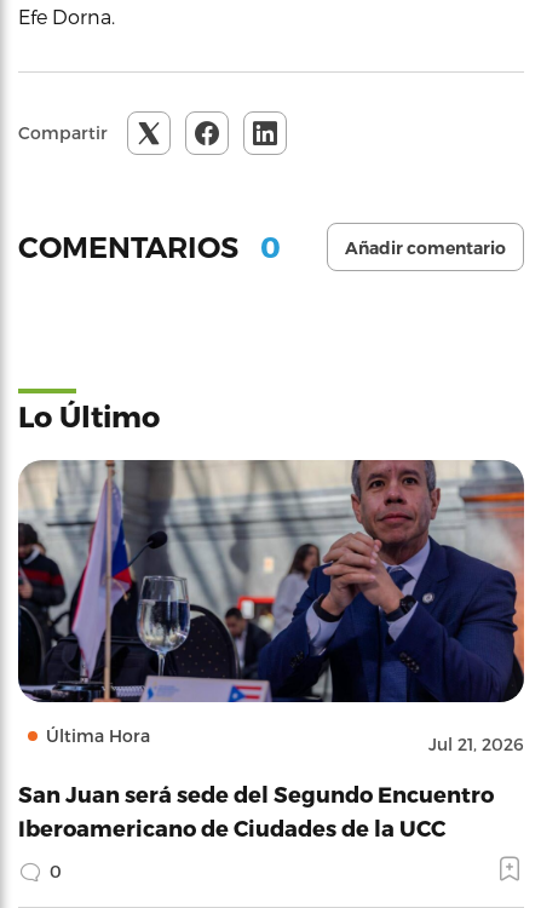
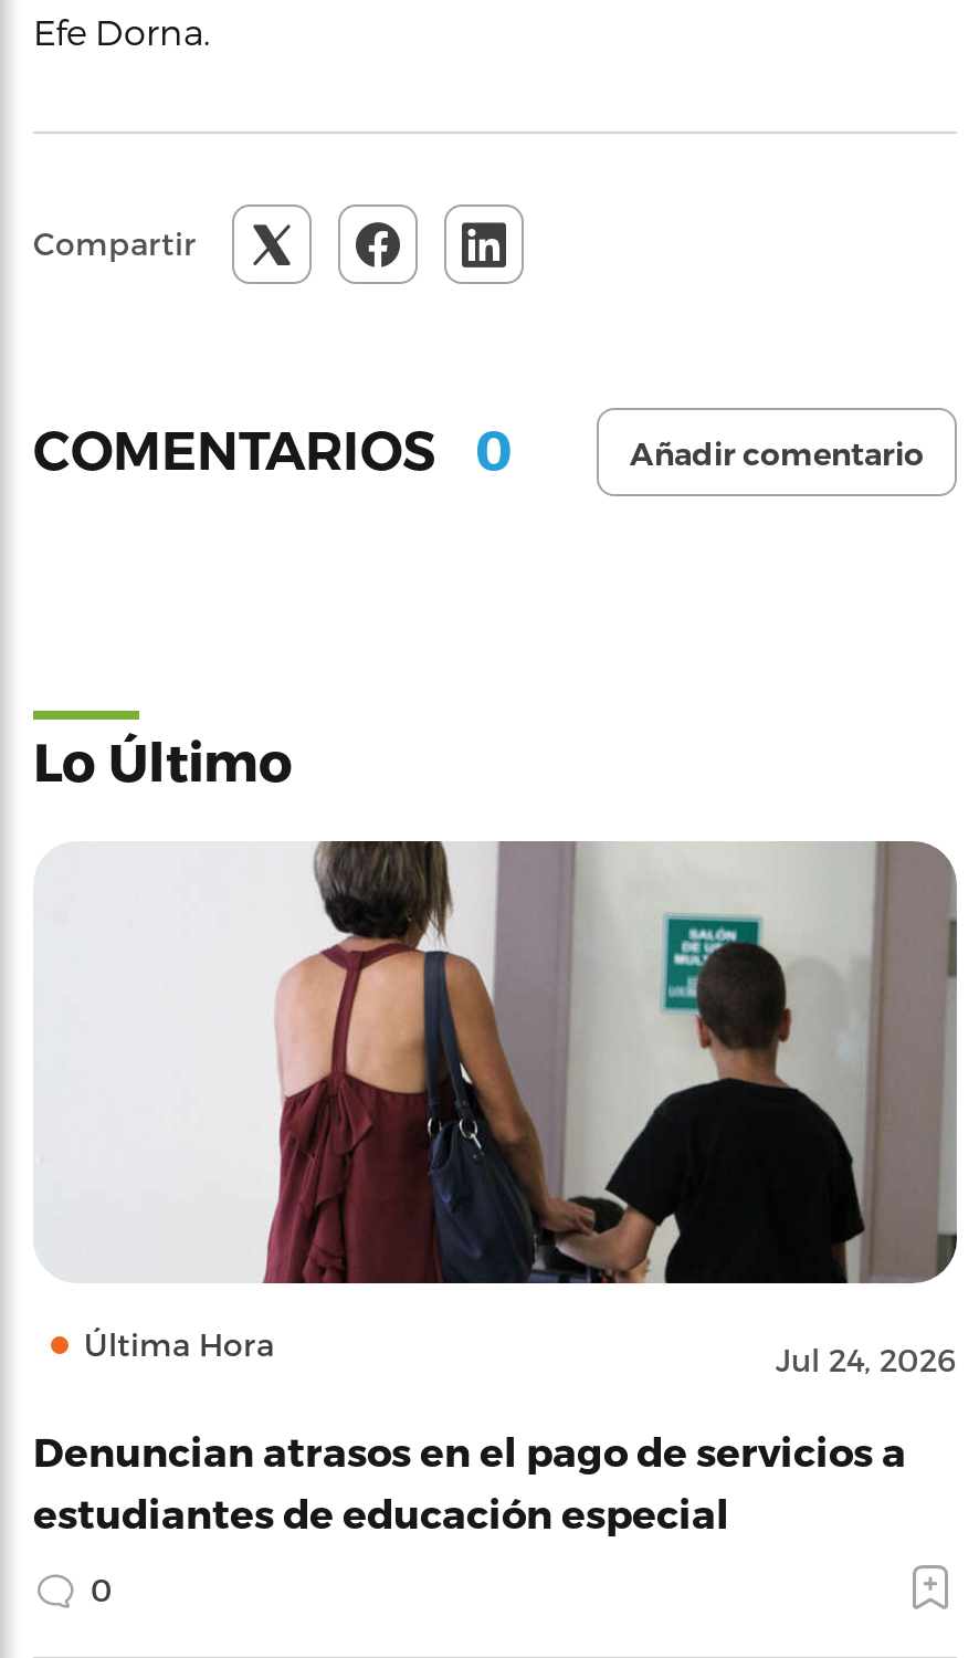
- [image]
- Jul 21, 2026
+ [image]
+ Jul 24, 2026

- San Juan será sede del Segundo Encuentro
- Iberoamericano de Ciudades de la UCC
+ Denuncian atrasos en el pago de servicios a
+ estudiantes de educación especial
